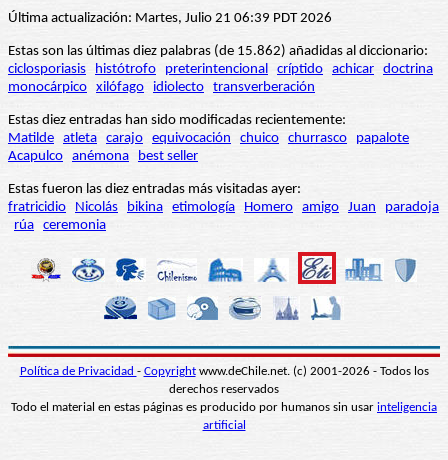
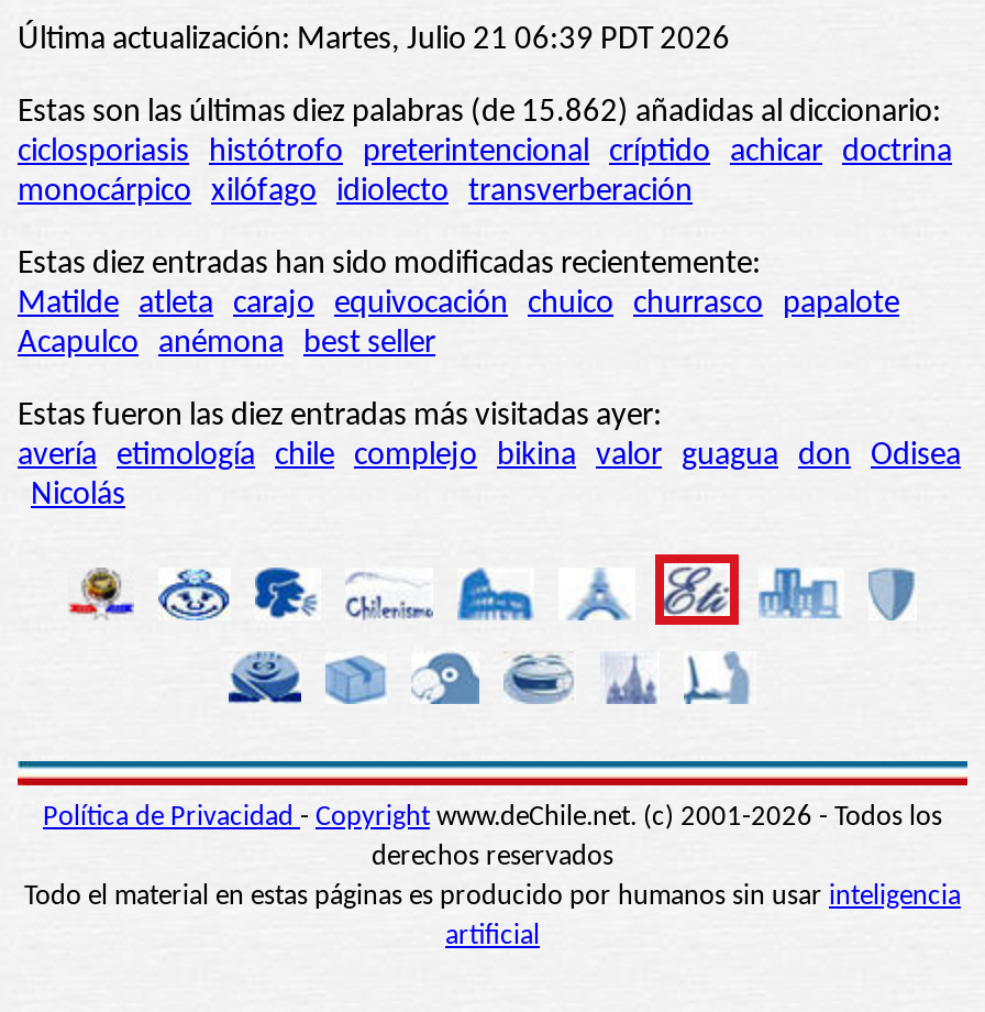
- fratricidio Nicolás bikina etimología Homero amigo Juan paradoja
- rúa ceremonia
+ avería etimología chile complejo bikina valor guagua don Odisea
+ Nicolás
